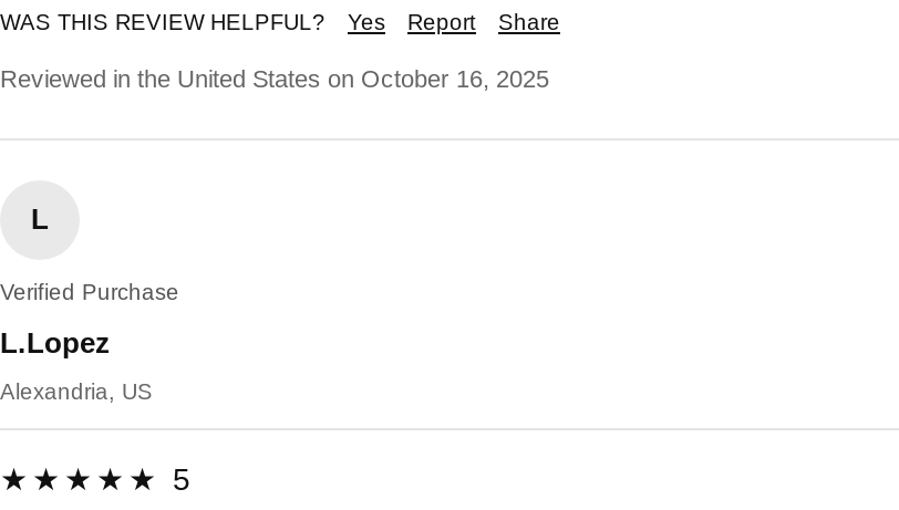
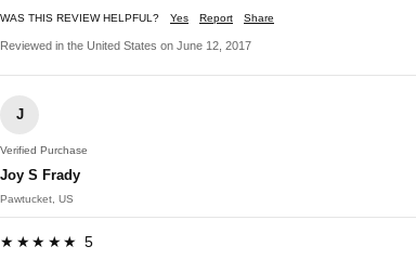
- Reviewed in the United States on October 16, 2025
+ Reviewed in the United States on June 12, 2017

- L
+ J

- L.Lopez
+ Joy S Frady

- Alexandria, US
+ Pawtucket, US
